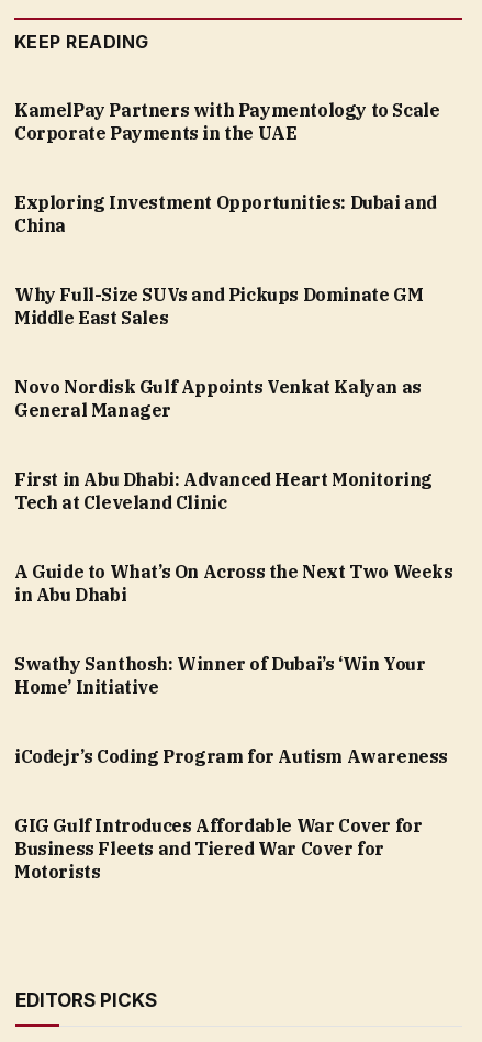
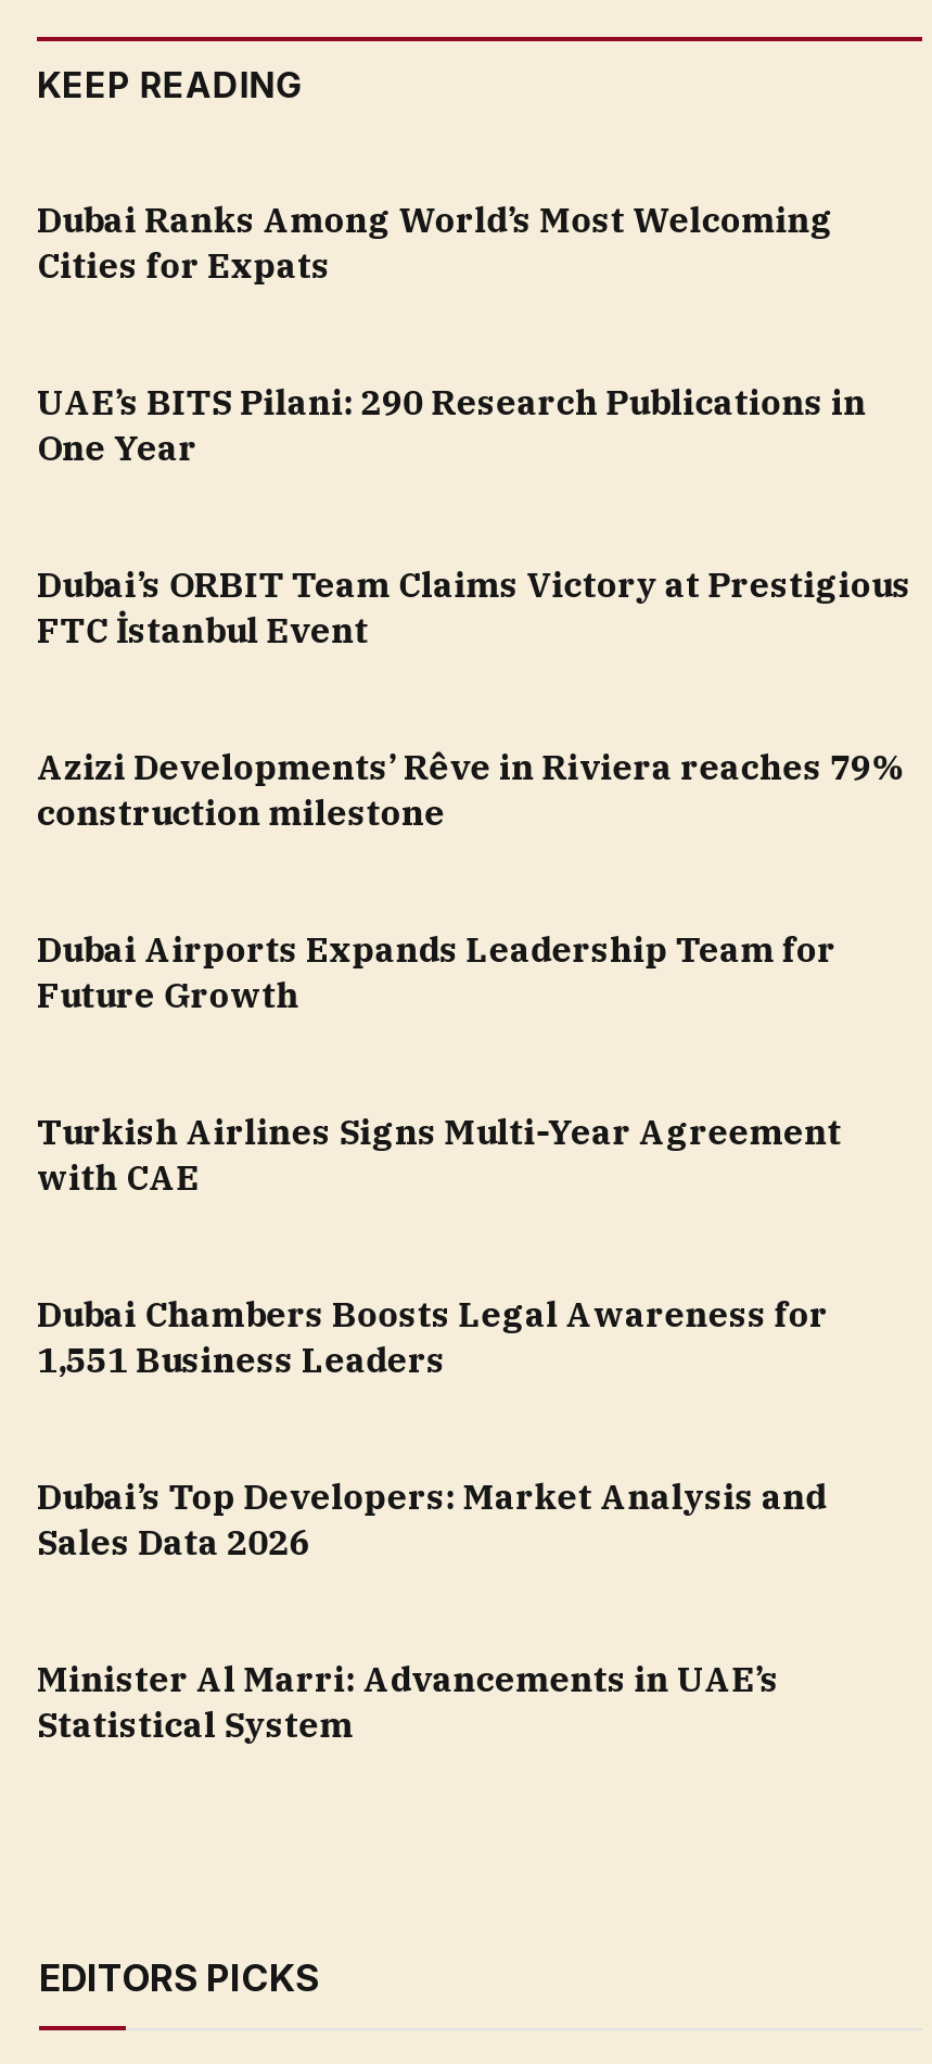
- KamelPay Partners with Paymentology to Scale
- Corporate Payments in the UAE
+ Dubai Ranks Among World’s Most Welcoming
+ Cities for Expats

- Exploring Investment Opportunities: Dubai and
- China
+ UAE’s BITS Pilani: 290 Research Publications in
+ One Year

- Why Full-Size SUVs and Pickups Dominate GM
- Middle East Sales
+ Dubai’s ORBIT Team Claims Victory at Prestigious
+ FTC İstanbul Event

- Novo Nordisk Gulf Appoints Venkat Kalyan as
- General Manager
+ Azizi Developments’ Rêve in Riviera reaches 79%
+ construction milestone

- First in Abu Dhabi: Advanced Heart Monitoring
- Tech at Cleveland Clinic
+ Dubai Airports Expands Leadership Team for
+ Future Growth

- A Guide to What’s On Across the Next Two Weeks
- in Abu Dhabi
+ Turkish Airlines Signs Multi-Year Agreement
+ with CAE

- Swathy Santhosh: Winner of Dubai’s ‘Win Your
- Home’ Initiative
+ Dubai Chambers Boosts Legal Awareness for
+ 1,551 Business Leaders

- iCodejr’s Coding Program for Autism Awareness
+ Dubai’s Top Developers: Market Analysis and
+ Sales Data 2026

- GIG Gulf Introduces Affordable War Cover for
- Business Fleets and Tiered War Cover for
- Motorists
+ Minister Al Marri: Advancements in UAE’s
+ Statistical System
